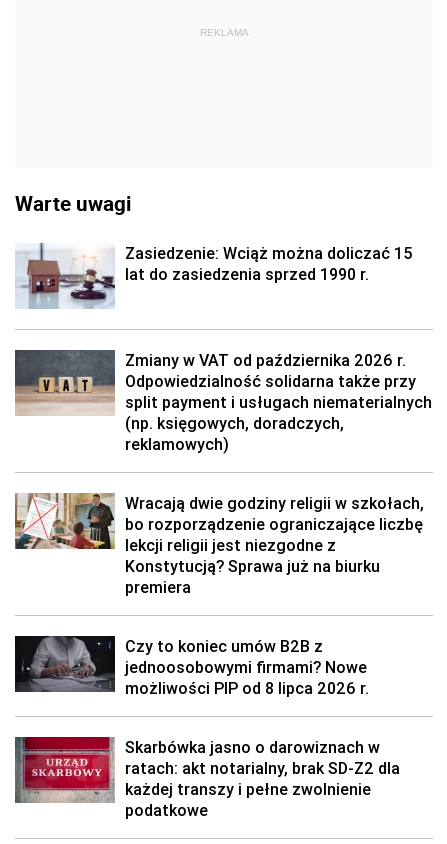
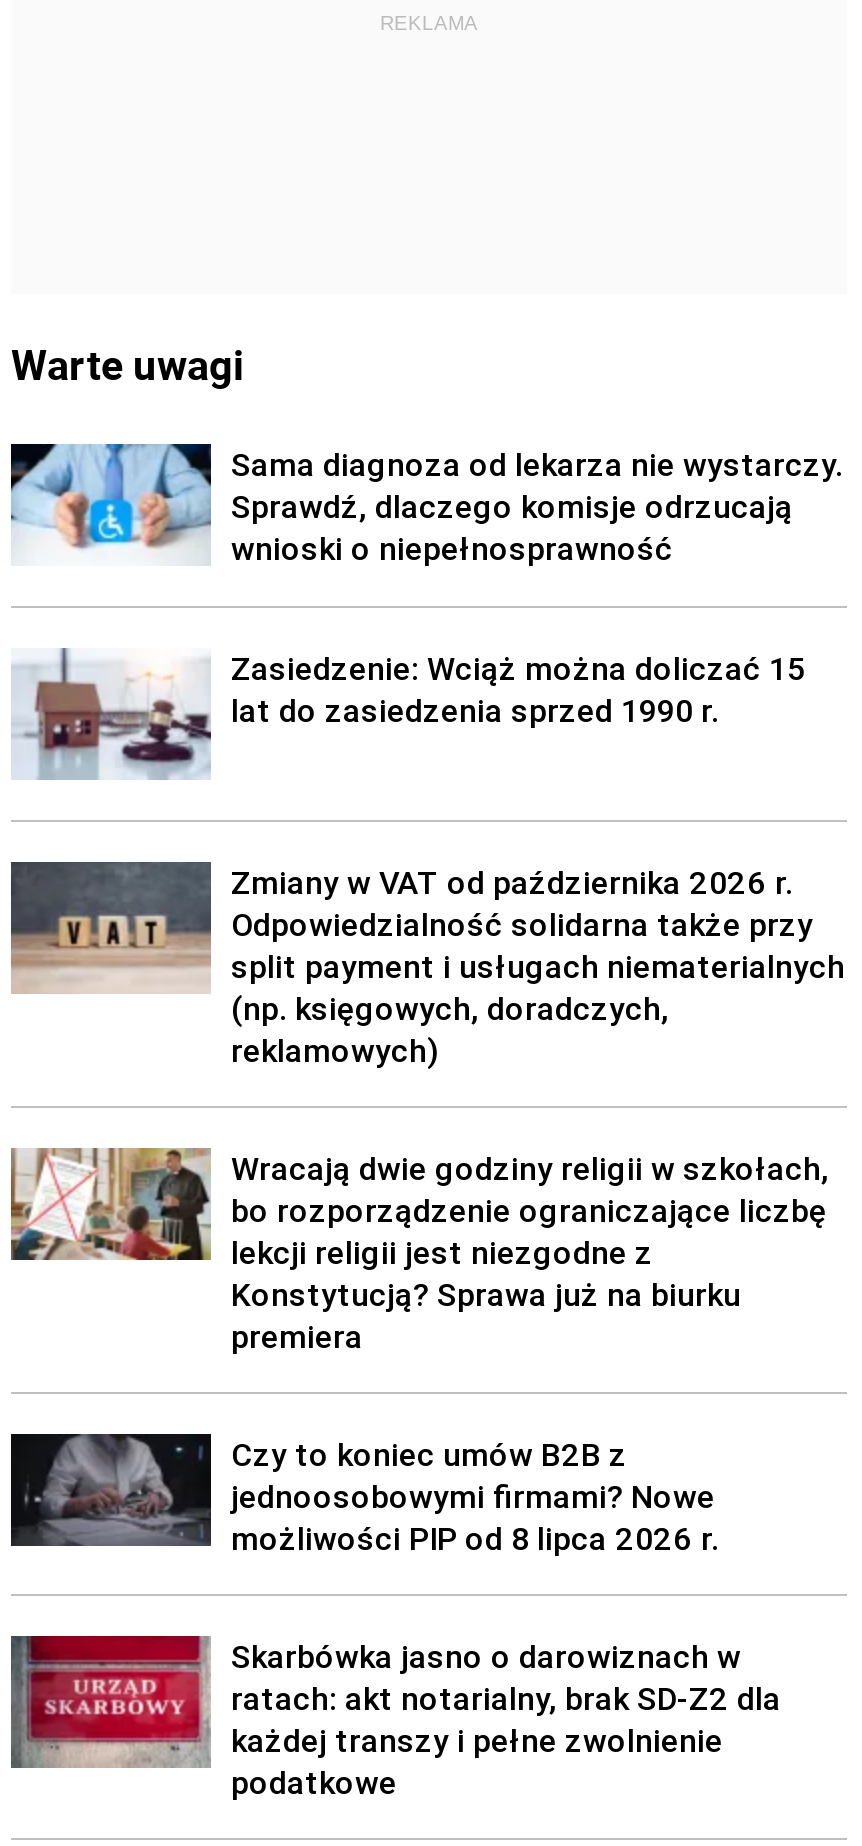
+ [image]
+ Sama diagnoza od lekarza nie wystarczy.
+ Sprawdź, dlaczego komisje odrzucają
+ wnioski o niepełnosprawność
